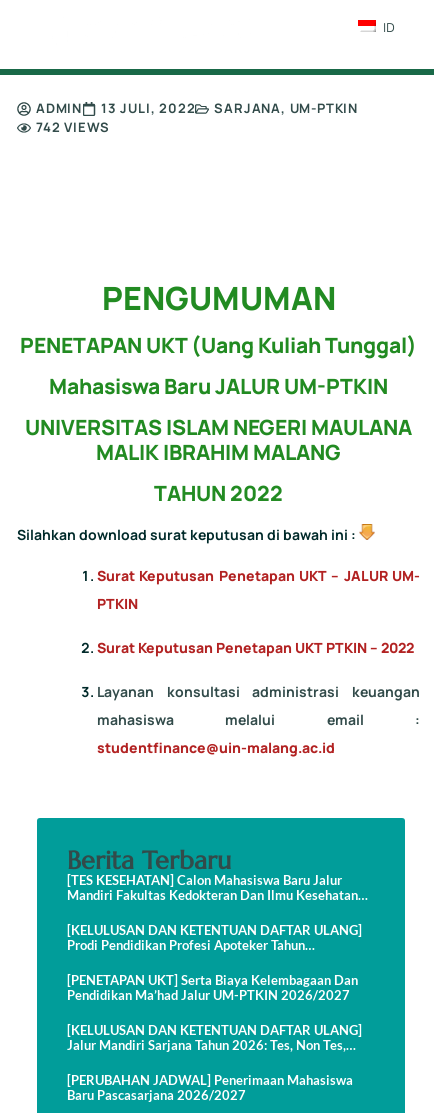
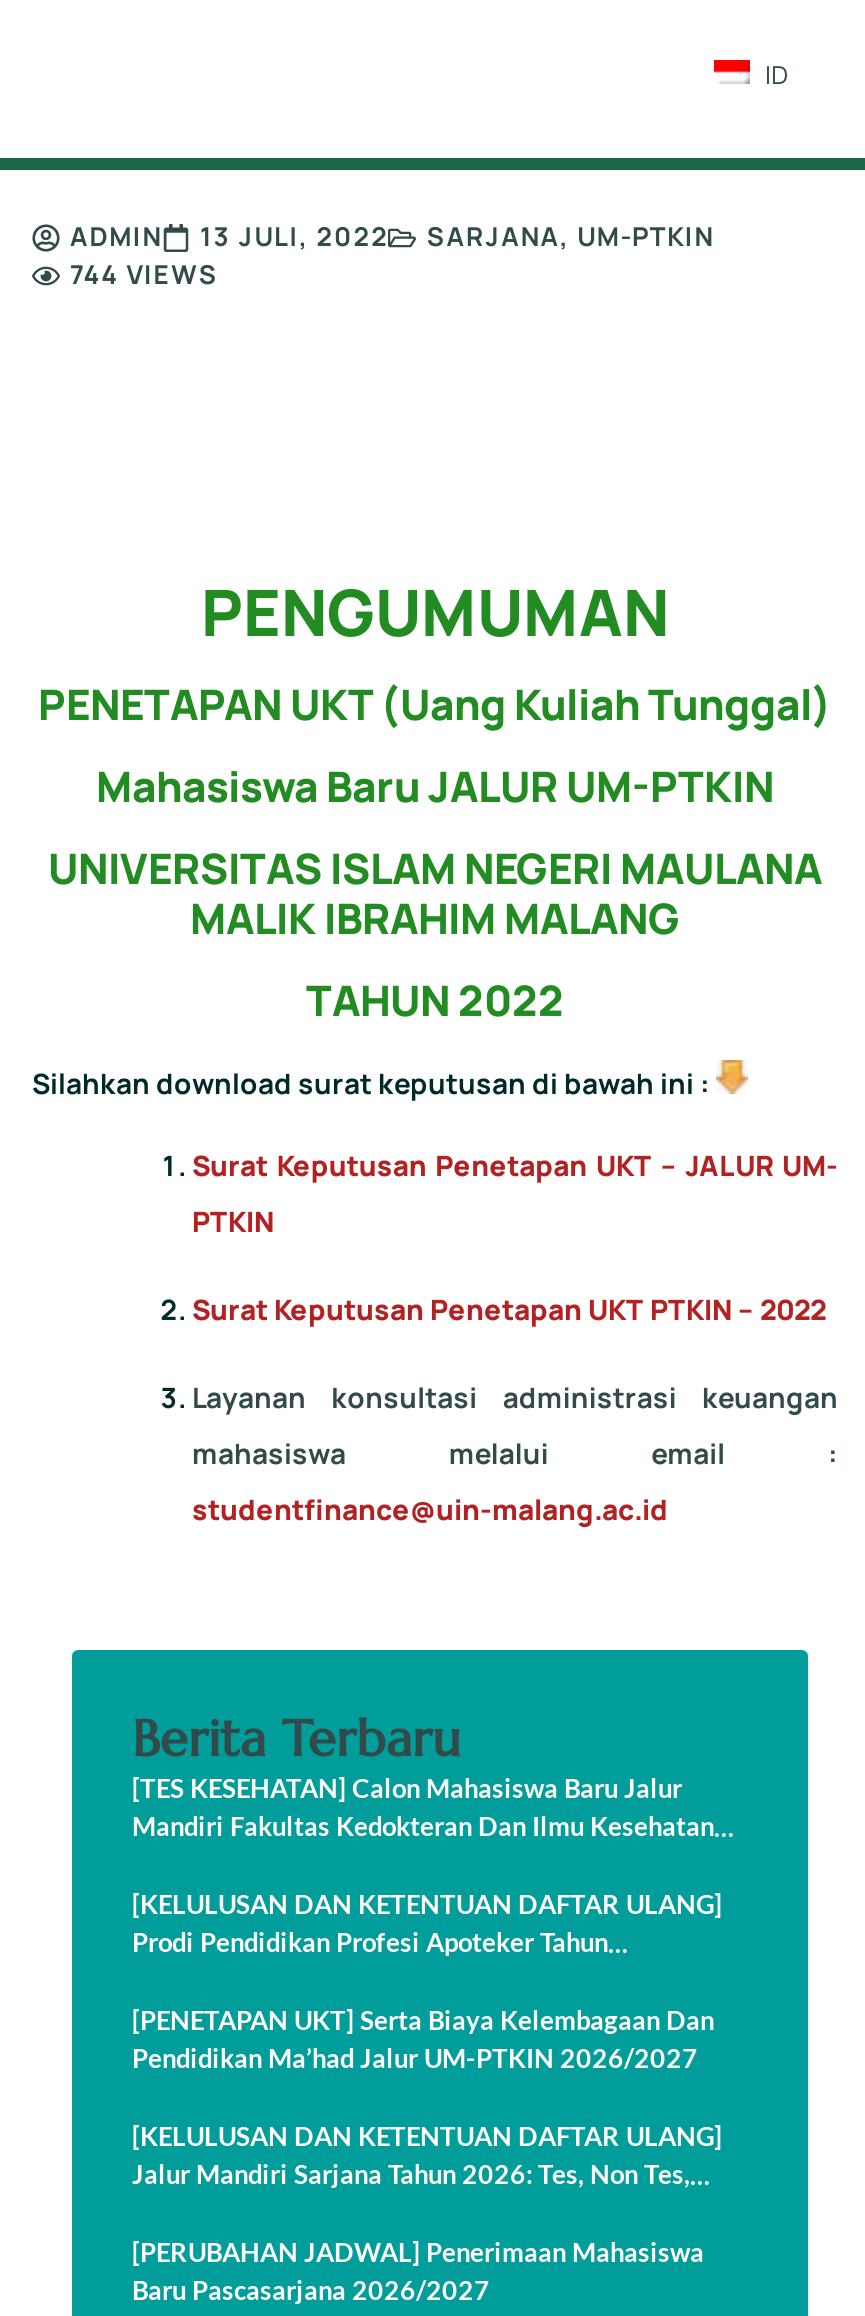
- 742 VIEWS
+ 744 VIEWS
